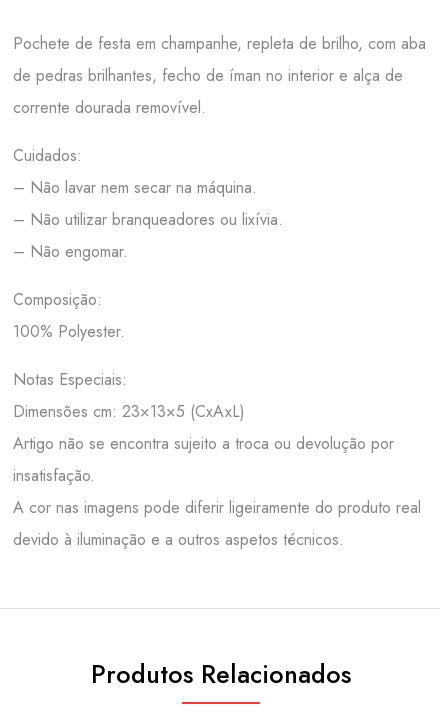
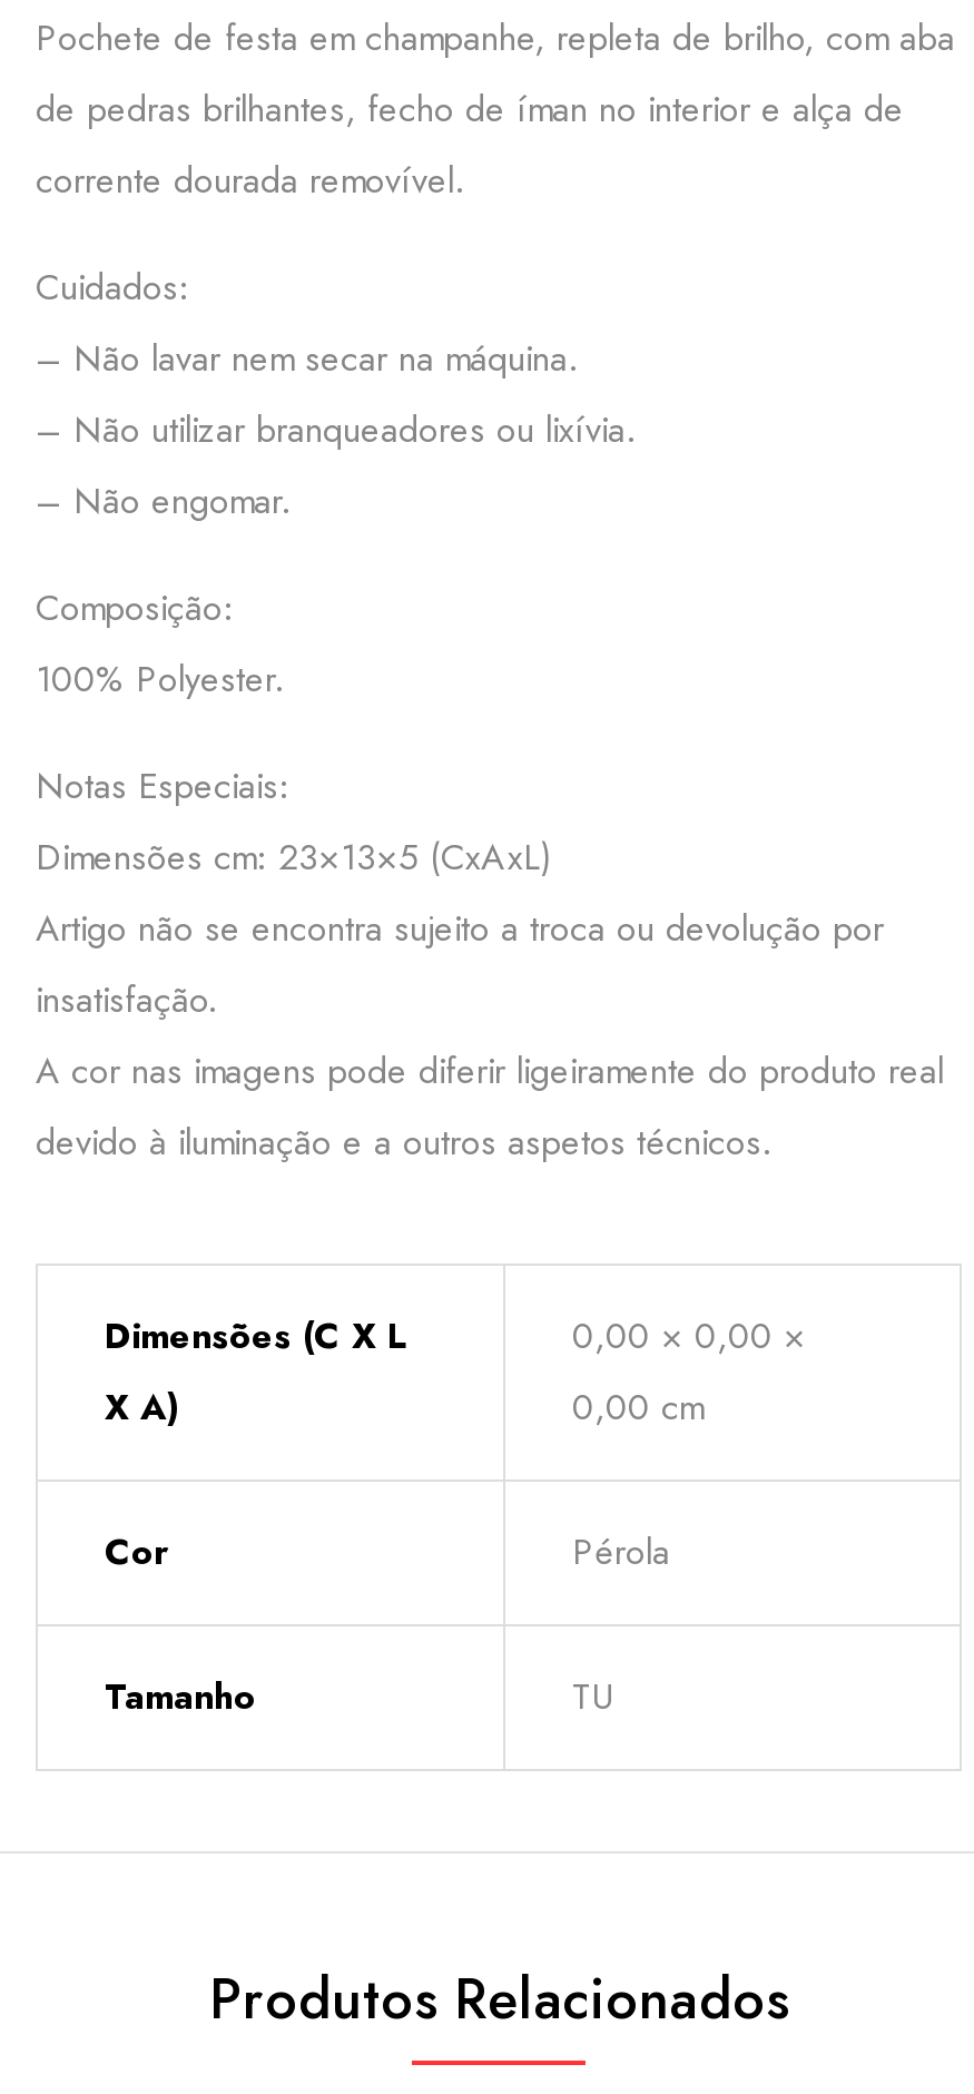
+ Dimensões (C X L
+ X A)

+ 0,00 × 0,00 ×
+ 0,00 cm
+ Cor
+ Pérola
+ Tamanho
+ TU
